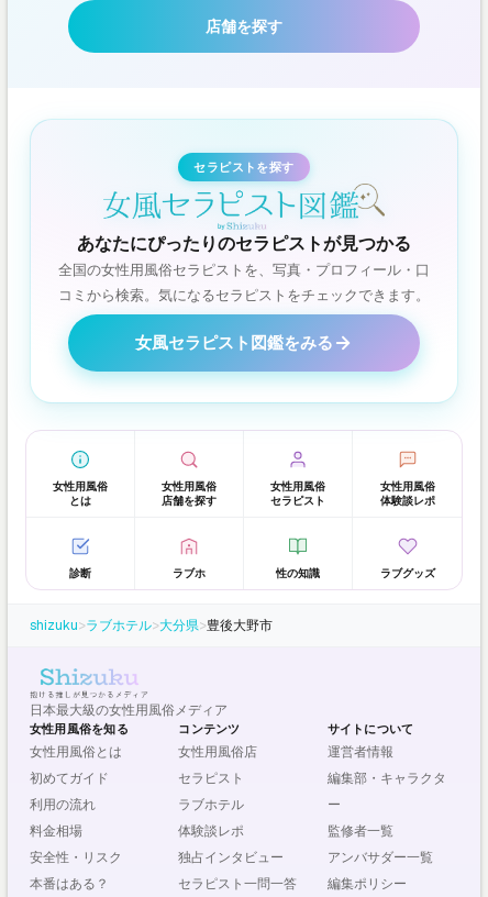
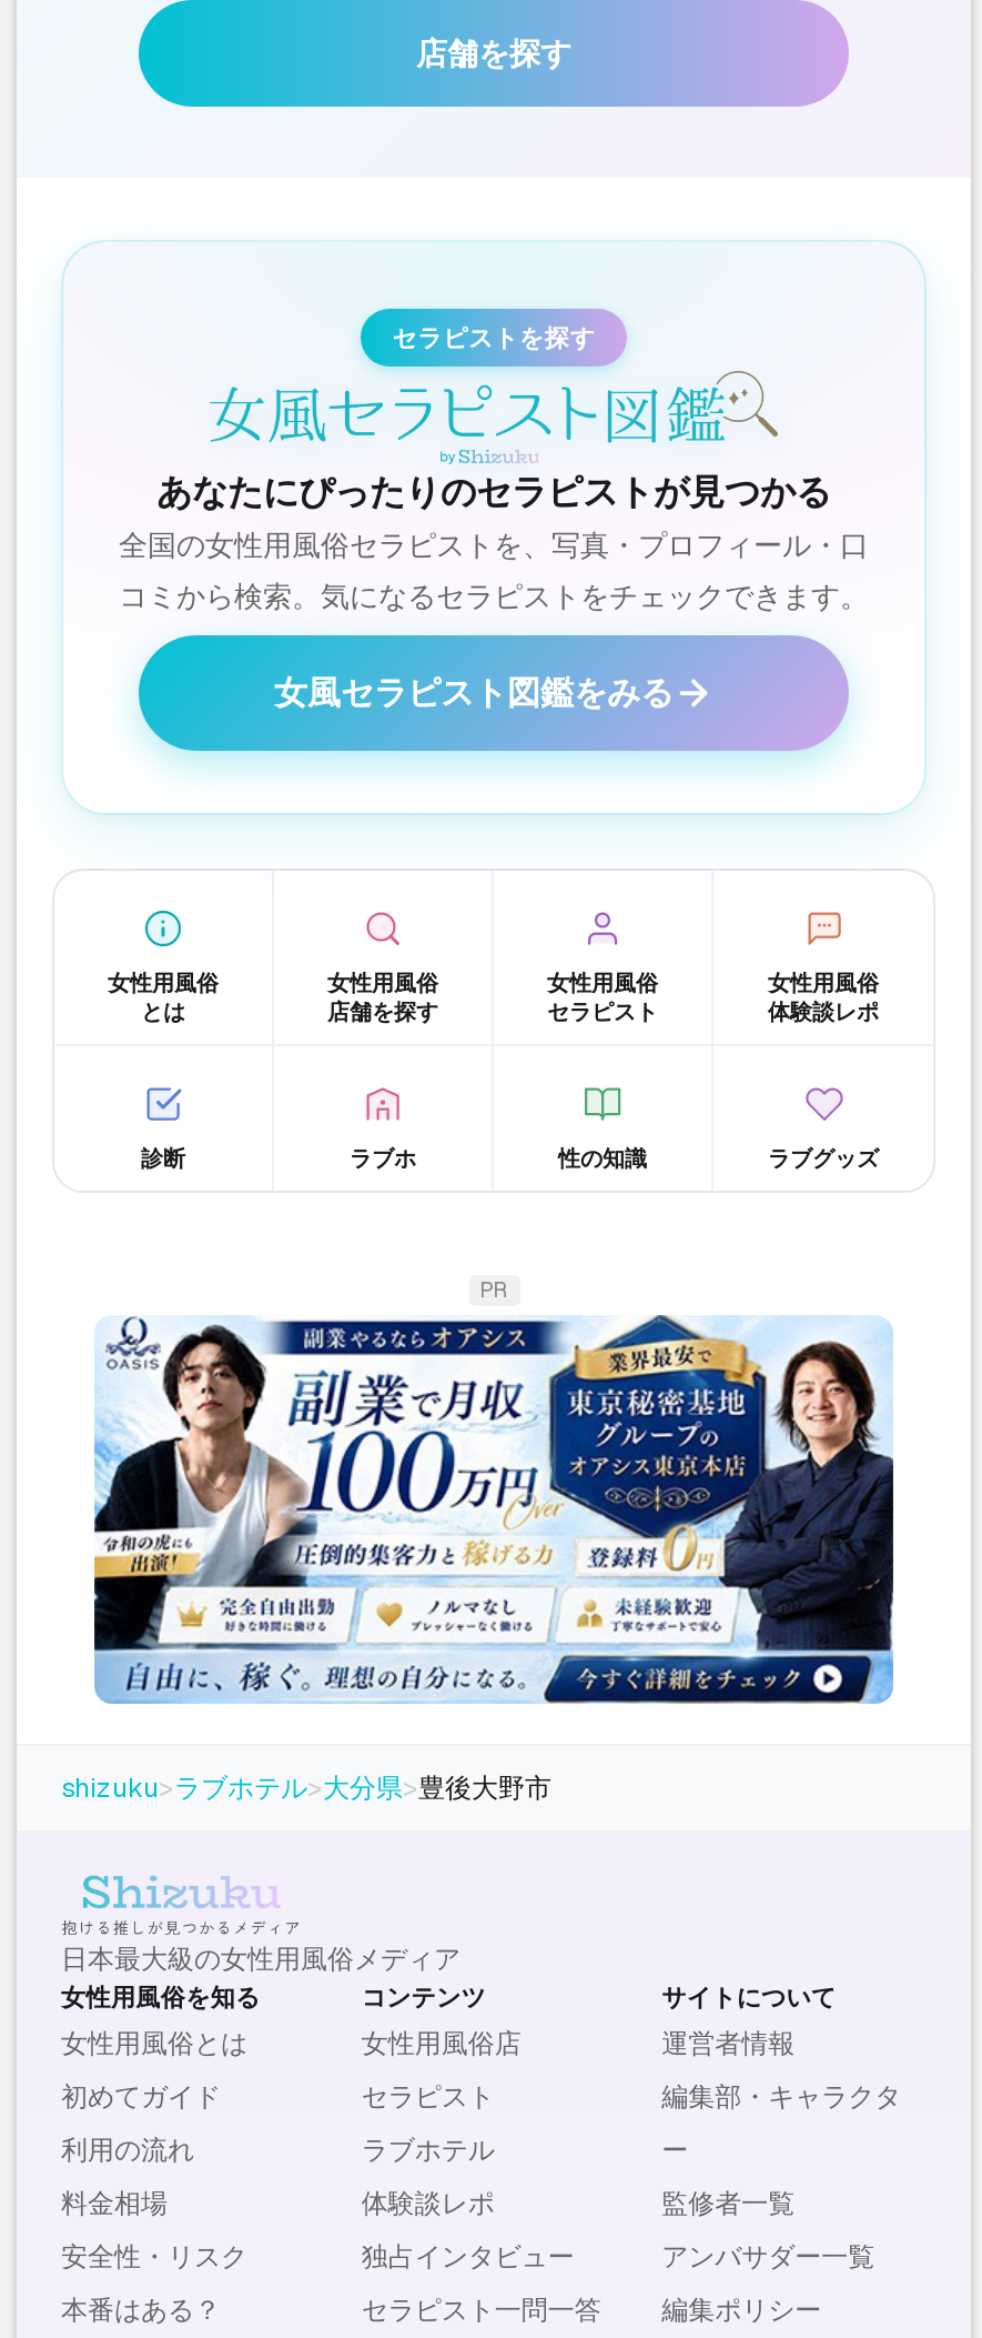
+ [image]

+ PR
